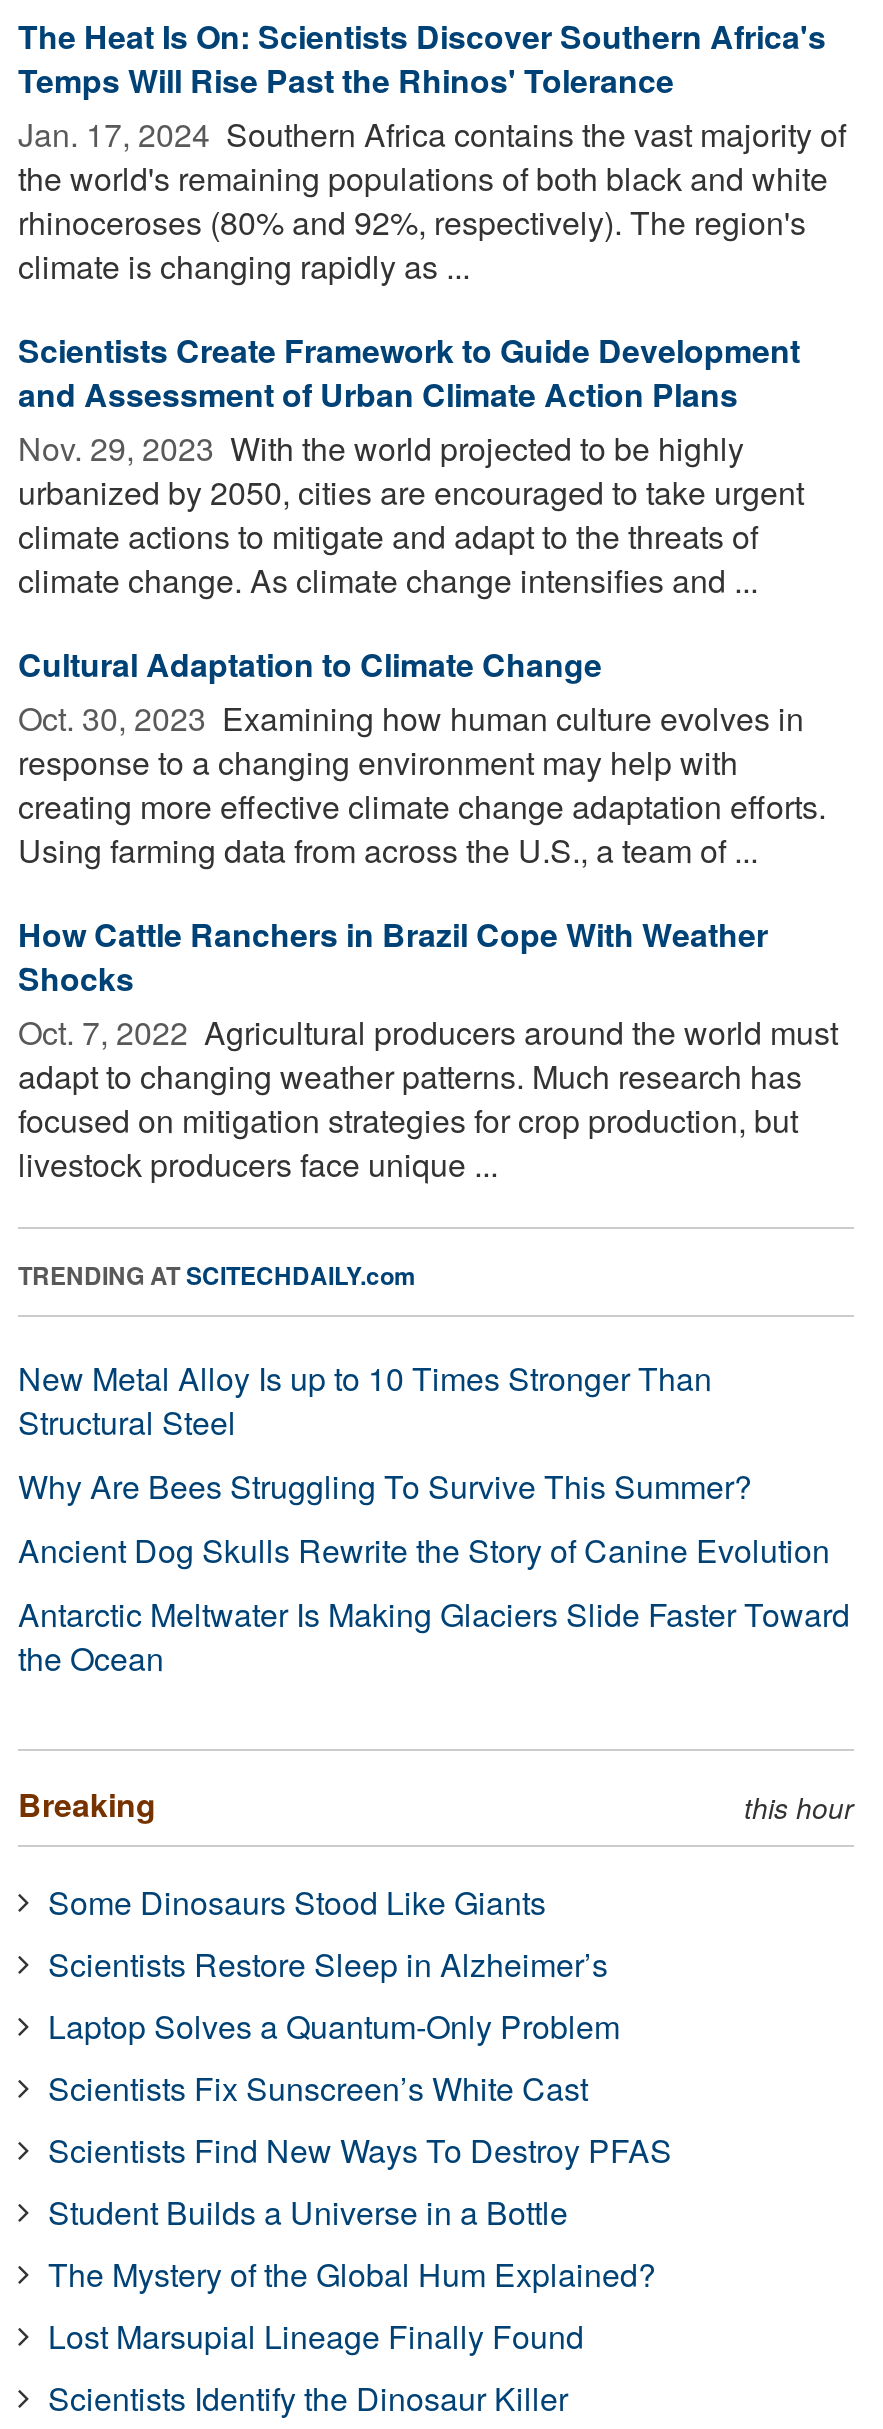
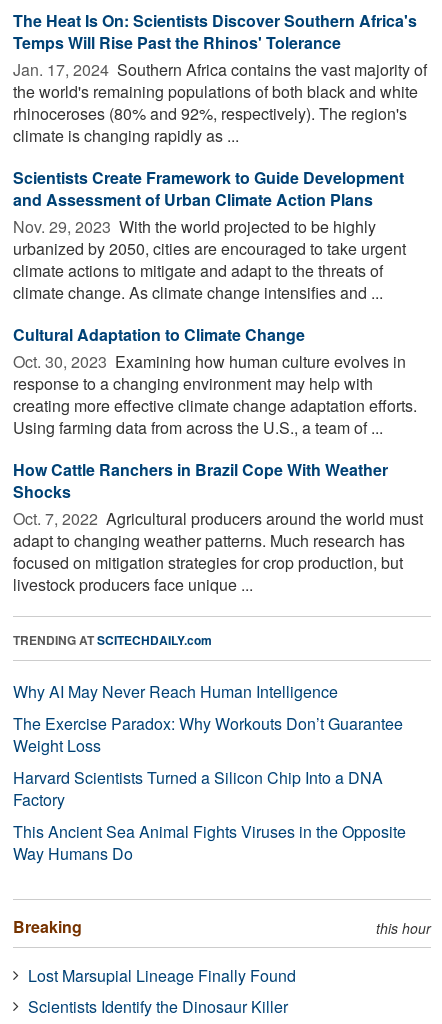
- New Metal Alloy Is up to 10 Times Stronger Than
- Structural Steel
- Why Are Bees Struggling To Survive This Summer?
- Ancient Dog Skulls Rewrite the Story of Canine Evolution
- Antarctic Meltwater Is Making Glaciers Slide Faster Toward
- the Ocean
+ Why AI May Never Reach Human Intelligence
+ The Exercise Paradox: Why Workouts Don’t Guarantee
+ Weight Loss
+ Harvard Scientists Turned a Silicon Chip Into a DNA
+ Factory
+ This Ancient Sea Animal Fights Viruses in the Opposite
+ Way Humans Do

moved down: Breaking | this hour

- Some Dinosaurs Stood Like Giants
- Scientists Restore Sleep in Alzheimer’s
- Laptop Solves a Quantum-Only Problem
- Scientists Fix Sunscreen’s White Cast
- Scientists Find New Ways To Destroy PFAS
- Student Builds a Universe in a Bottle
- The Mystery of the Global Hum Explained?
